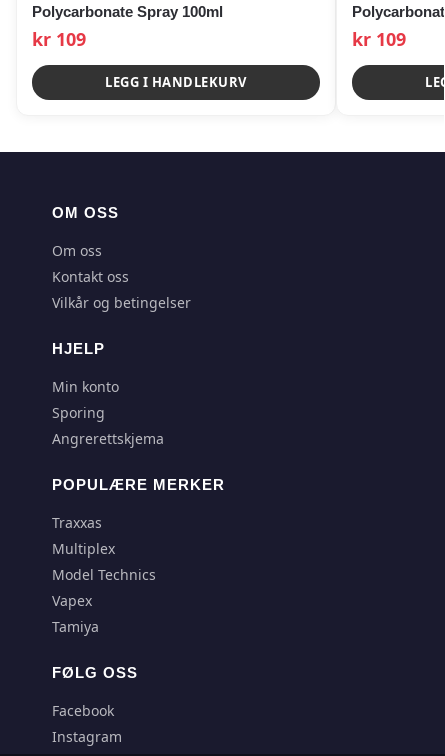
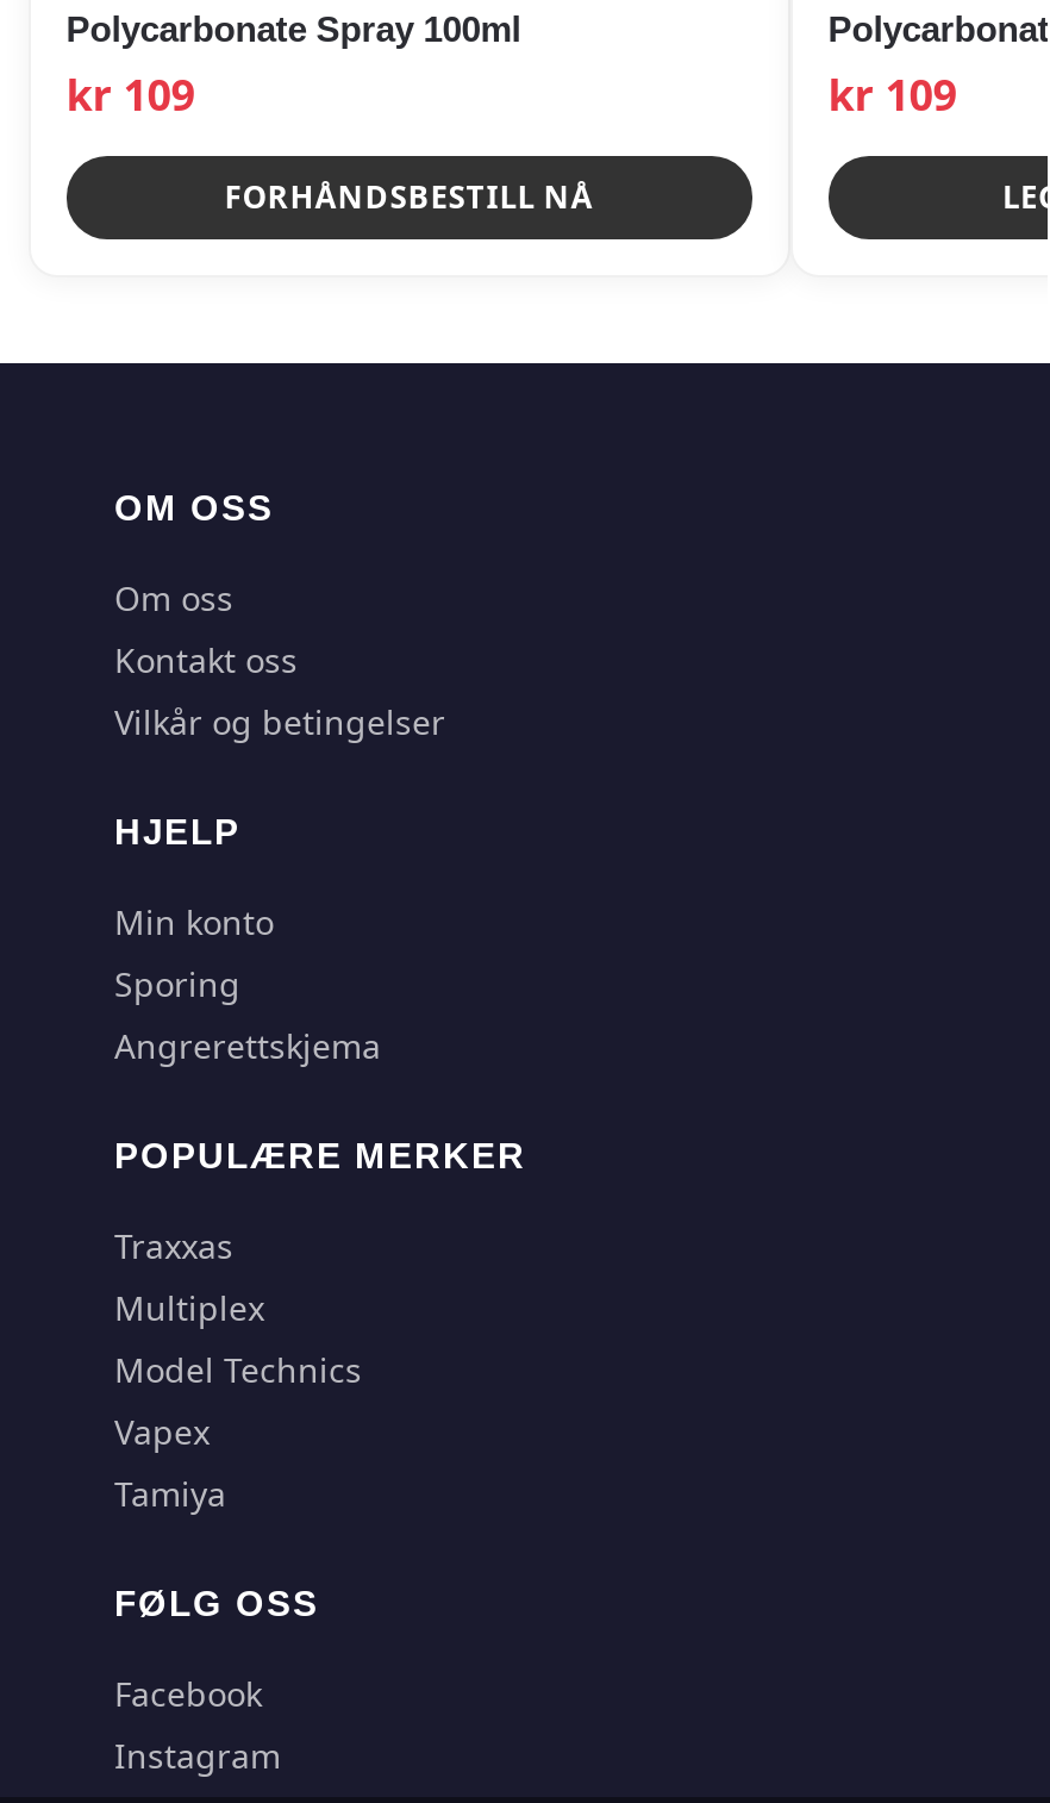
- LEGG I HANDLEKURV
+ FORHÅNDSBESTILL NÅ
